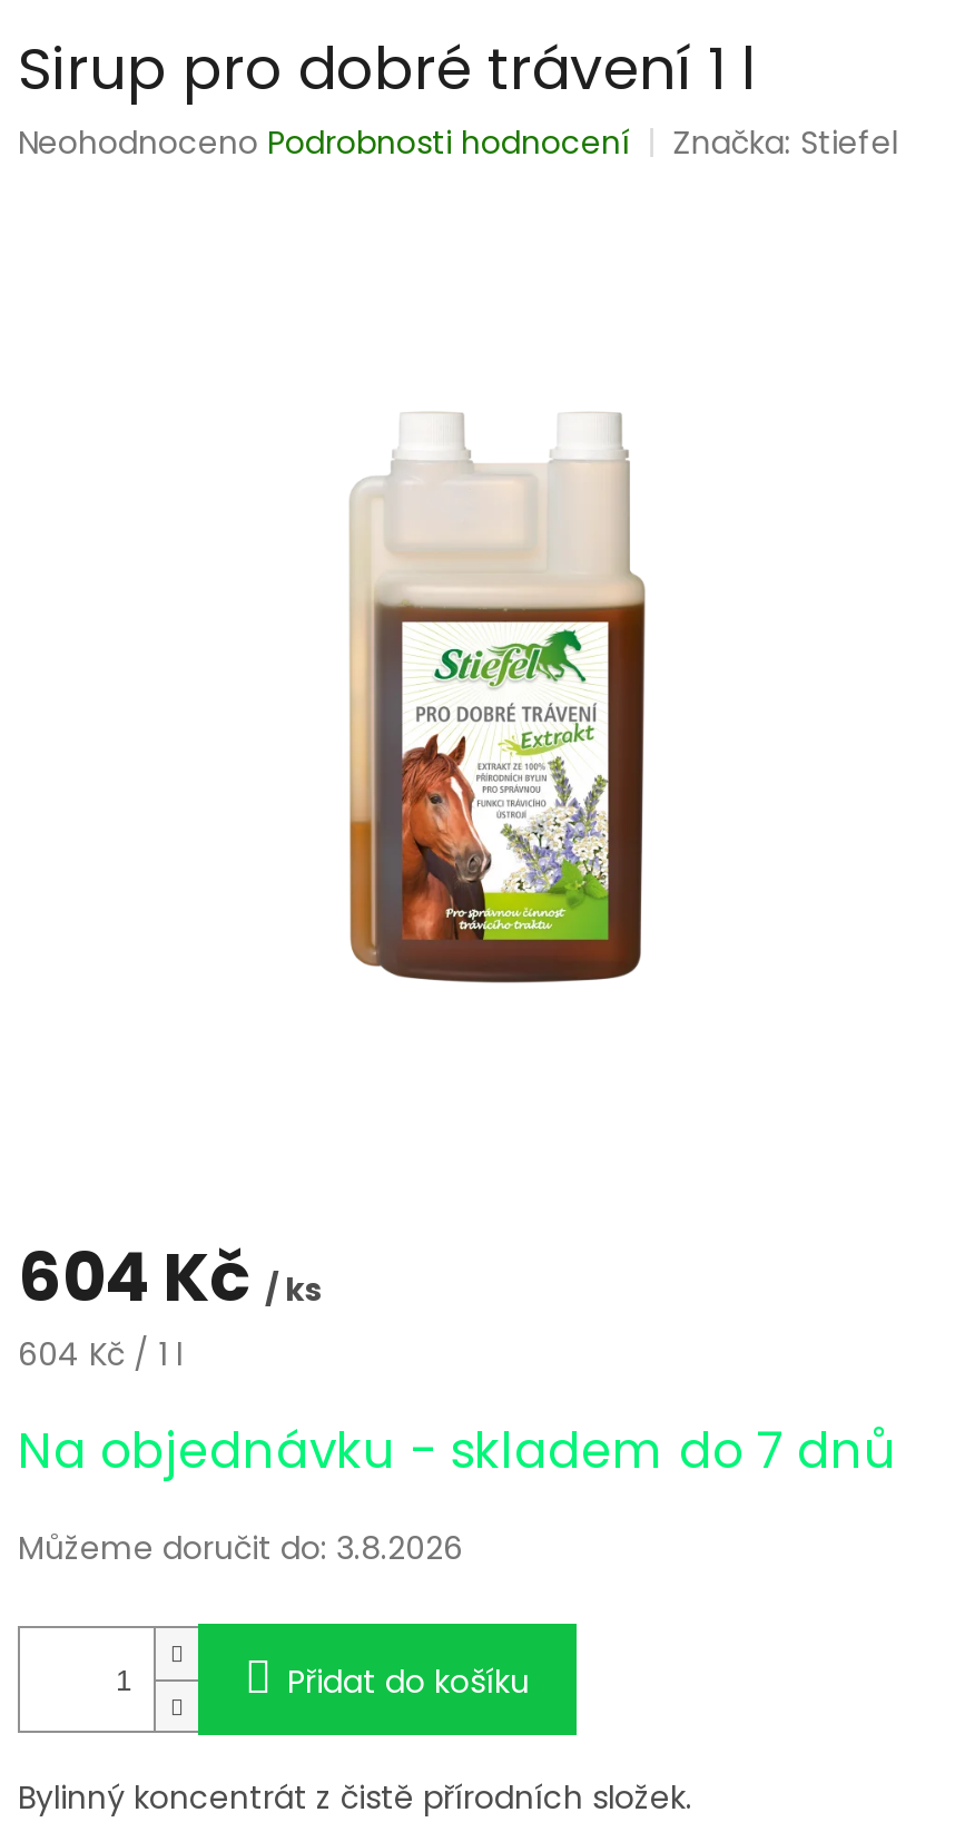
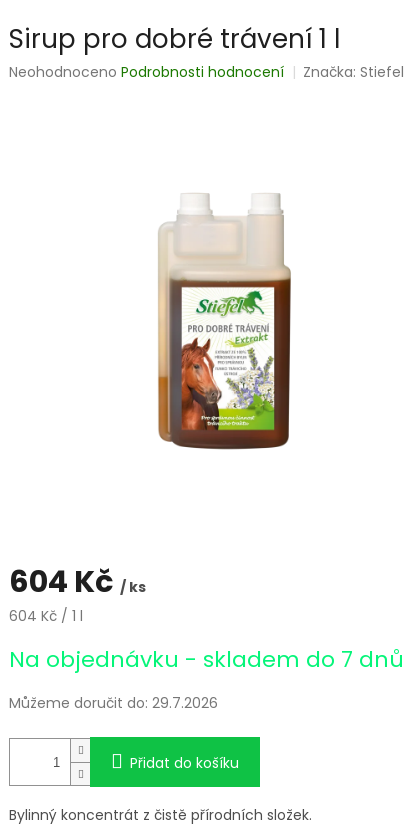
- Můžeme doručit do: 3.8.2026
+ Můžeme doručit do: 29.7.2026
